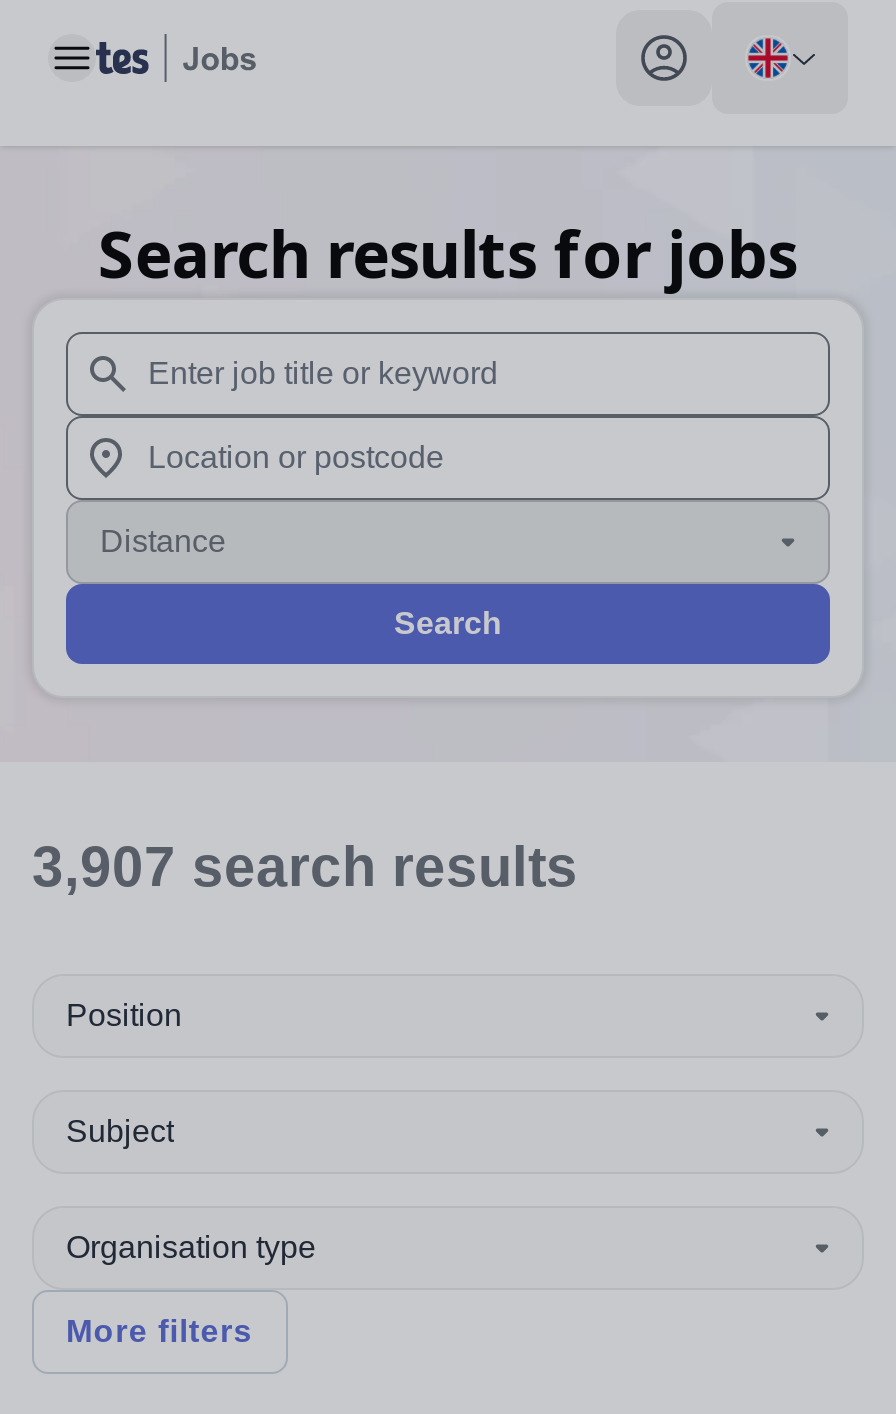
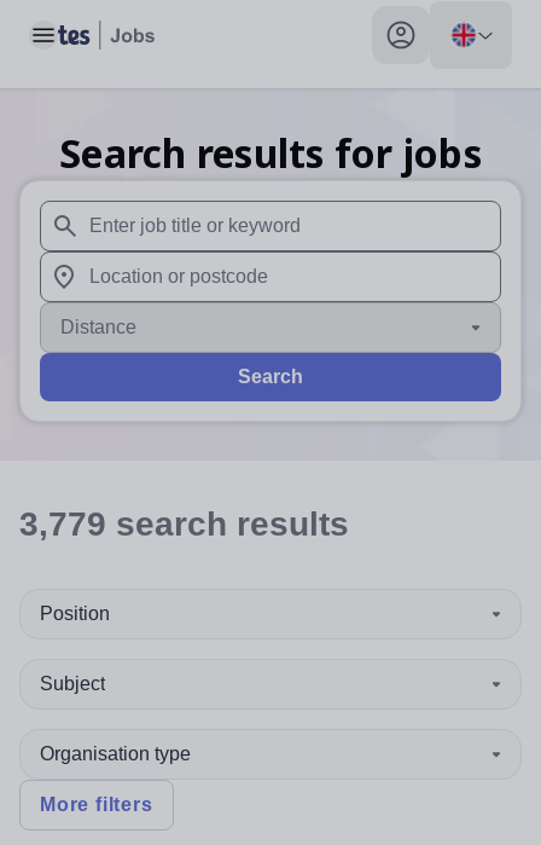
- 3,907 search results
+ 3,779 search results
